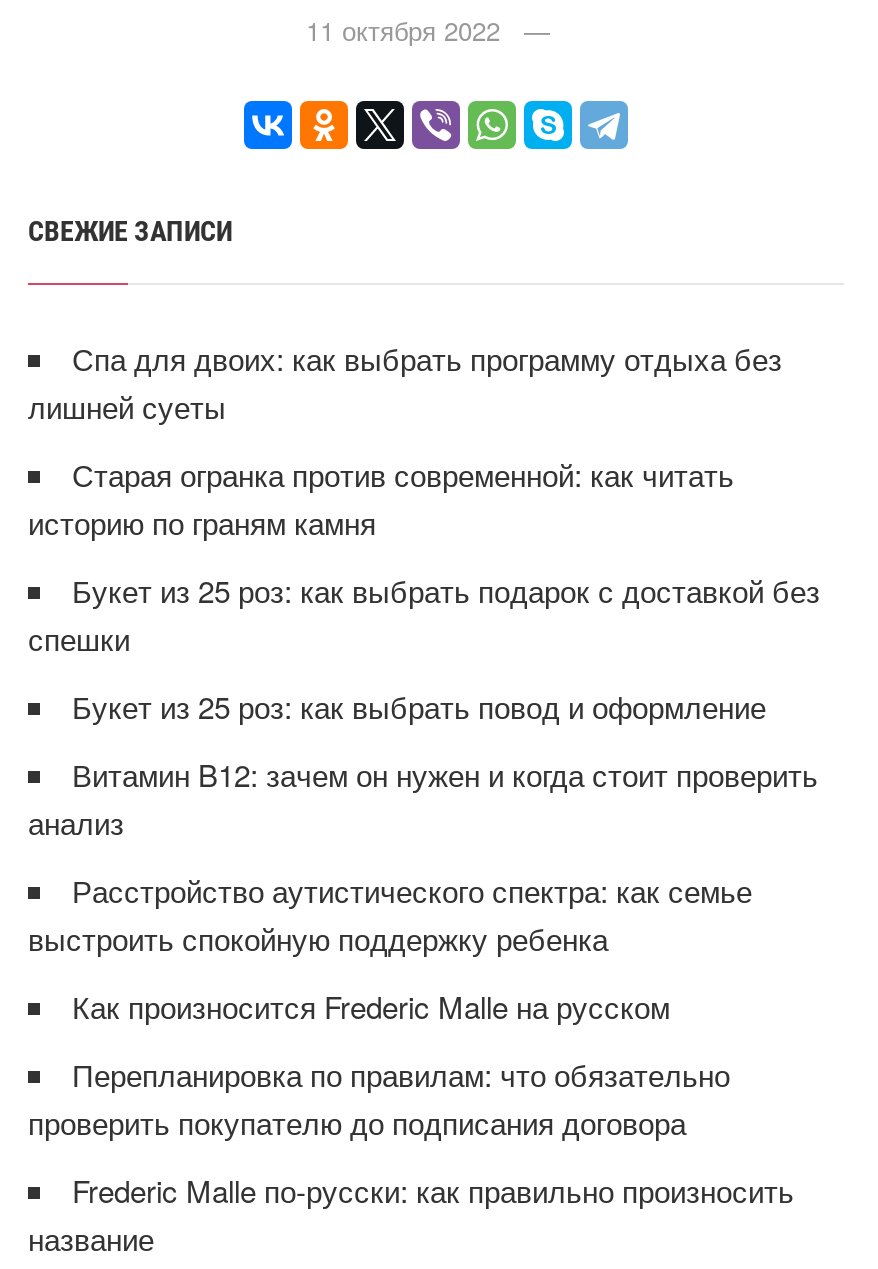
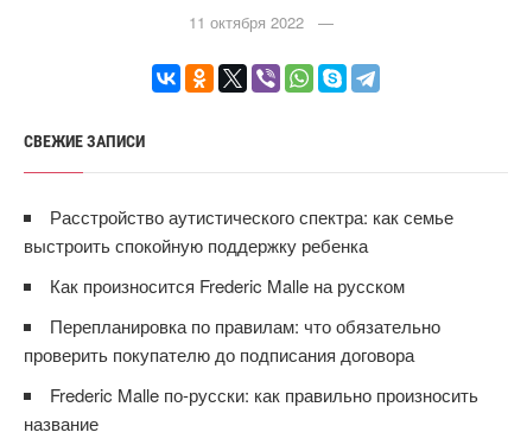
- Спа для двоих: как выбрать программу отдыха без
- лишней суеты
- Старая огранка против современной: как читать
- историю по граням камня
- Букет из 25 роз: как выбрать подарок с доставкой без
- спешки
- Букет из 25 роз: как выбрать повод и оформление
- Витамин B12: зачем он нужен и когда стоит проверить
- анализ
